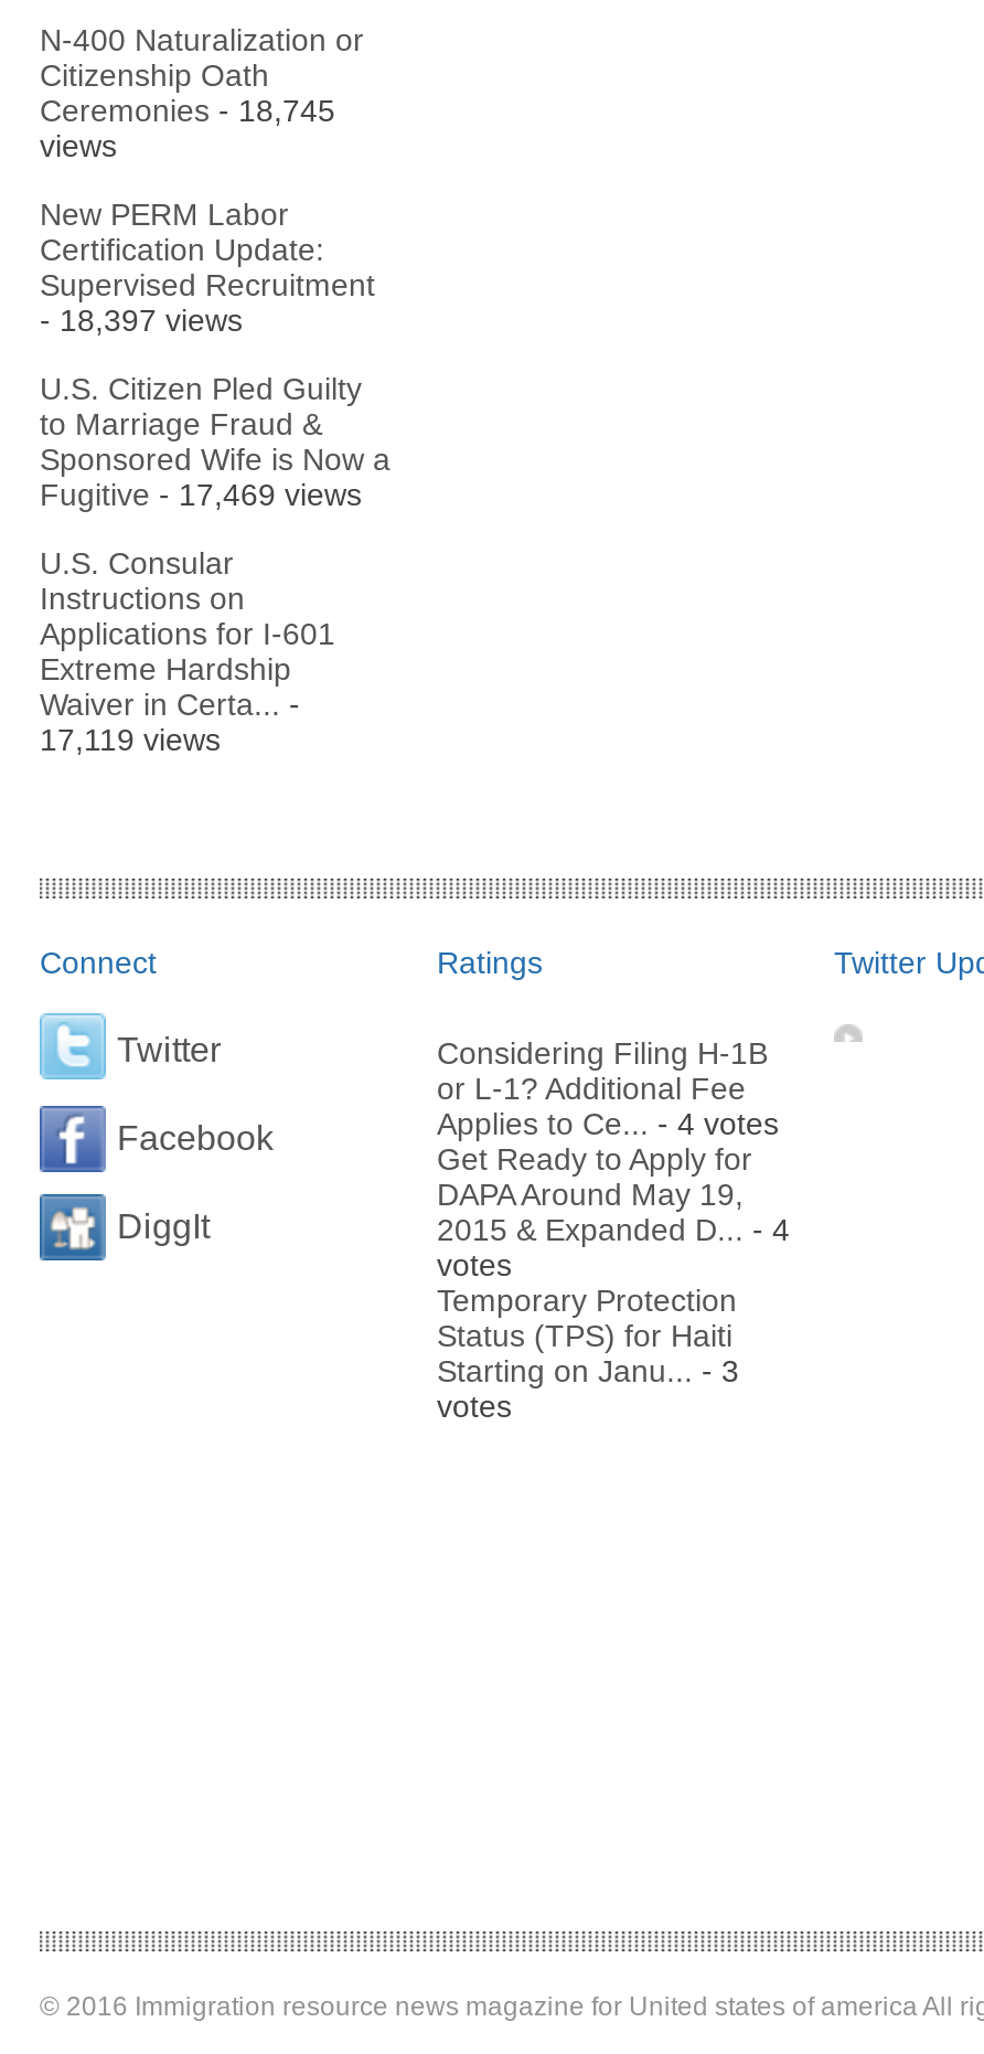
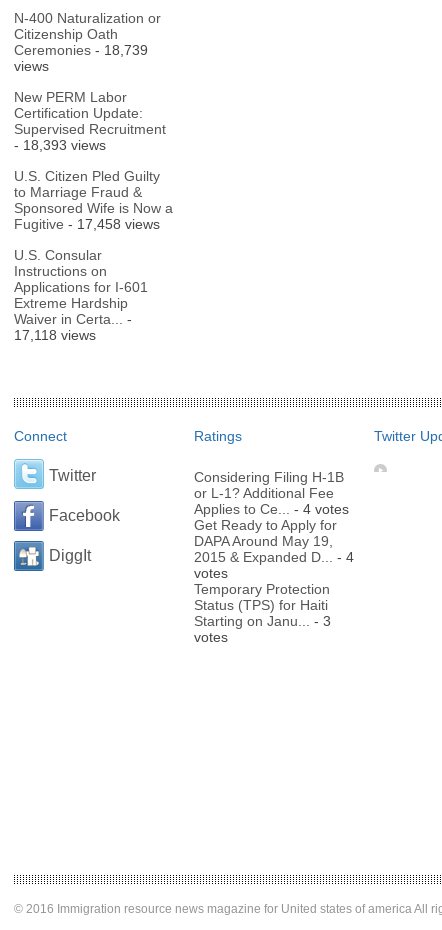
- Ceremonies - 18,745
+ Ceremonies - 18,739

- - 18,397 views
+ - 18,393 views

- Fugitive - 17,469 views
+ Fugitive - 17,458 views

- 17,119 views
+ 17,118 views
